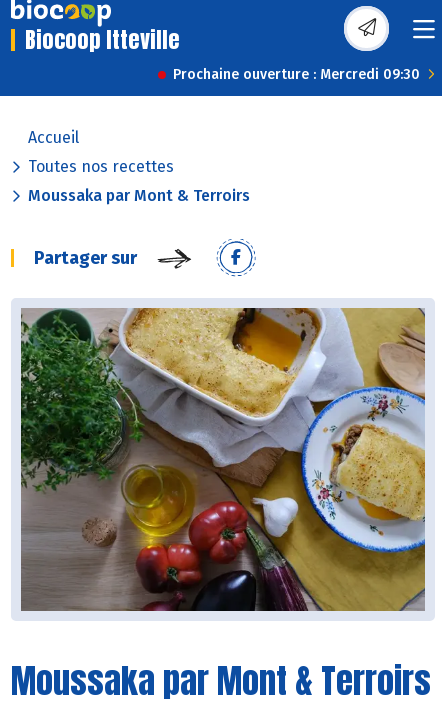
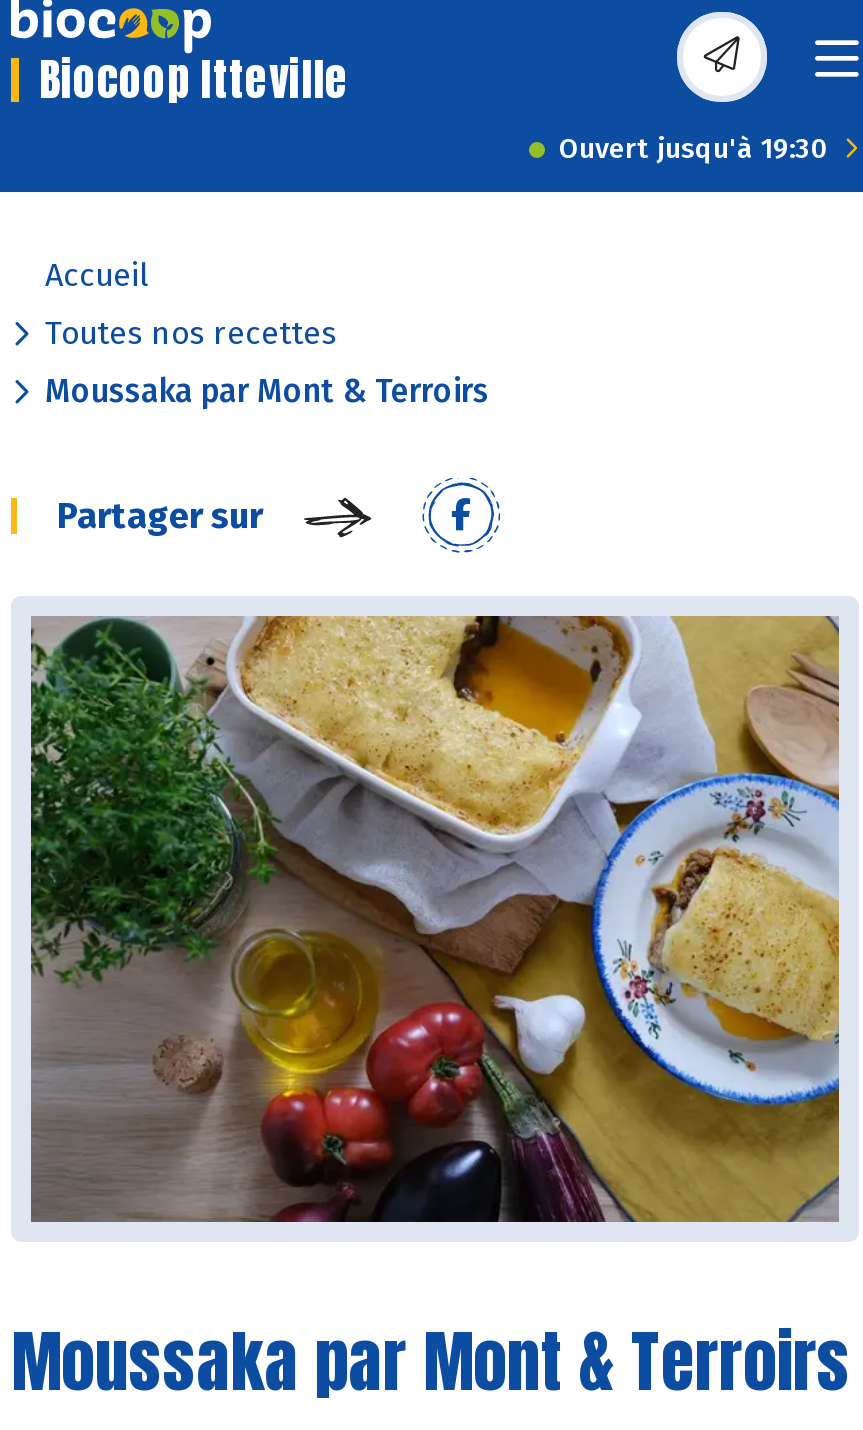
- Prochaine ouverture : Mercredi 09:30
+ Ouvert jusqu'à 19:30
